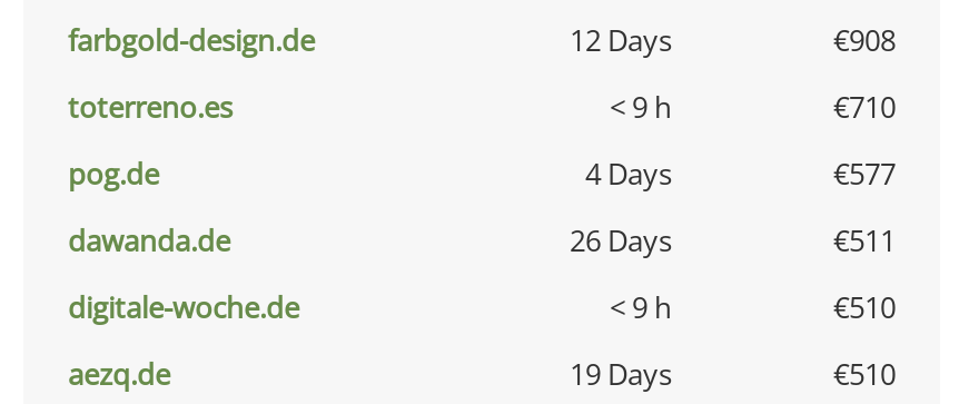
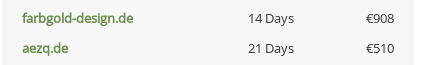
- 12 Days
+ 14 Days

- toterreno.es
- < 9 h
- €710
- pog.de
- 4 Days
- €577
- dawanda.de
- 26 Days
- €511
- digitale-woche.de
- < 9 h
- €510

- 19 Days
+ 21 Days
